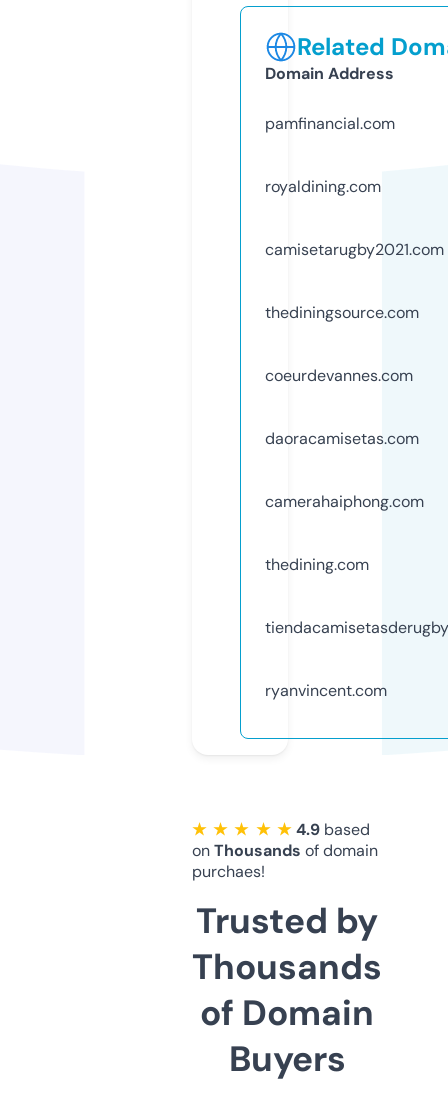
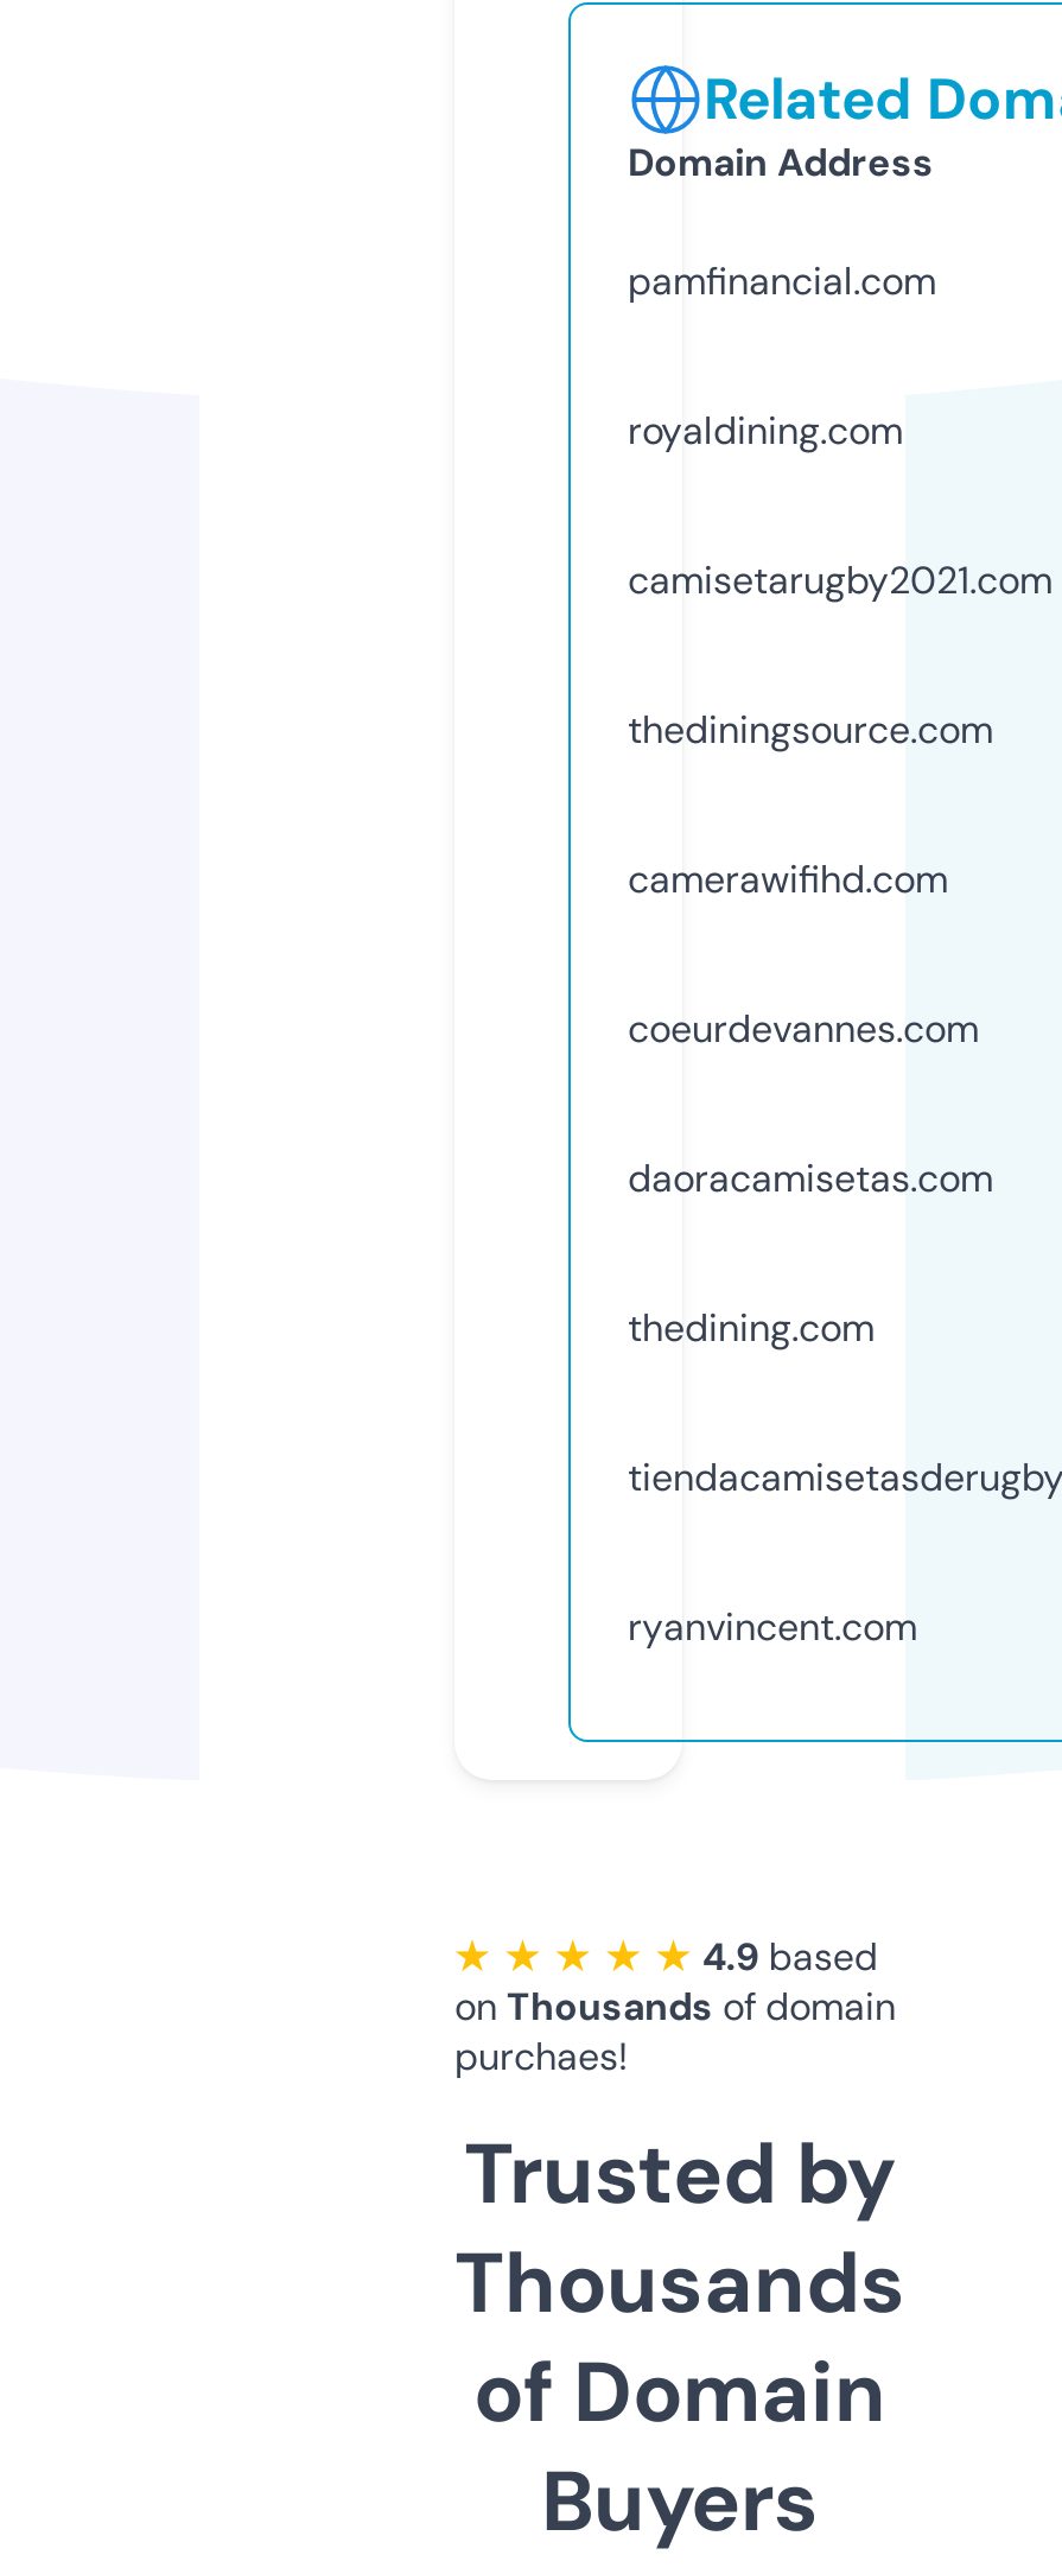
+ camerawifihd.com

moved down: coeurdevannes.com | daoracamisetas.com

- camerahaiphong.com
